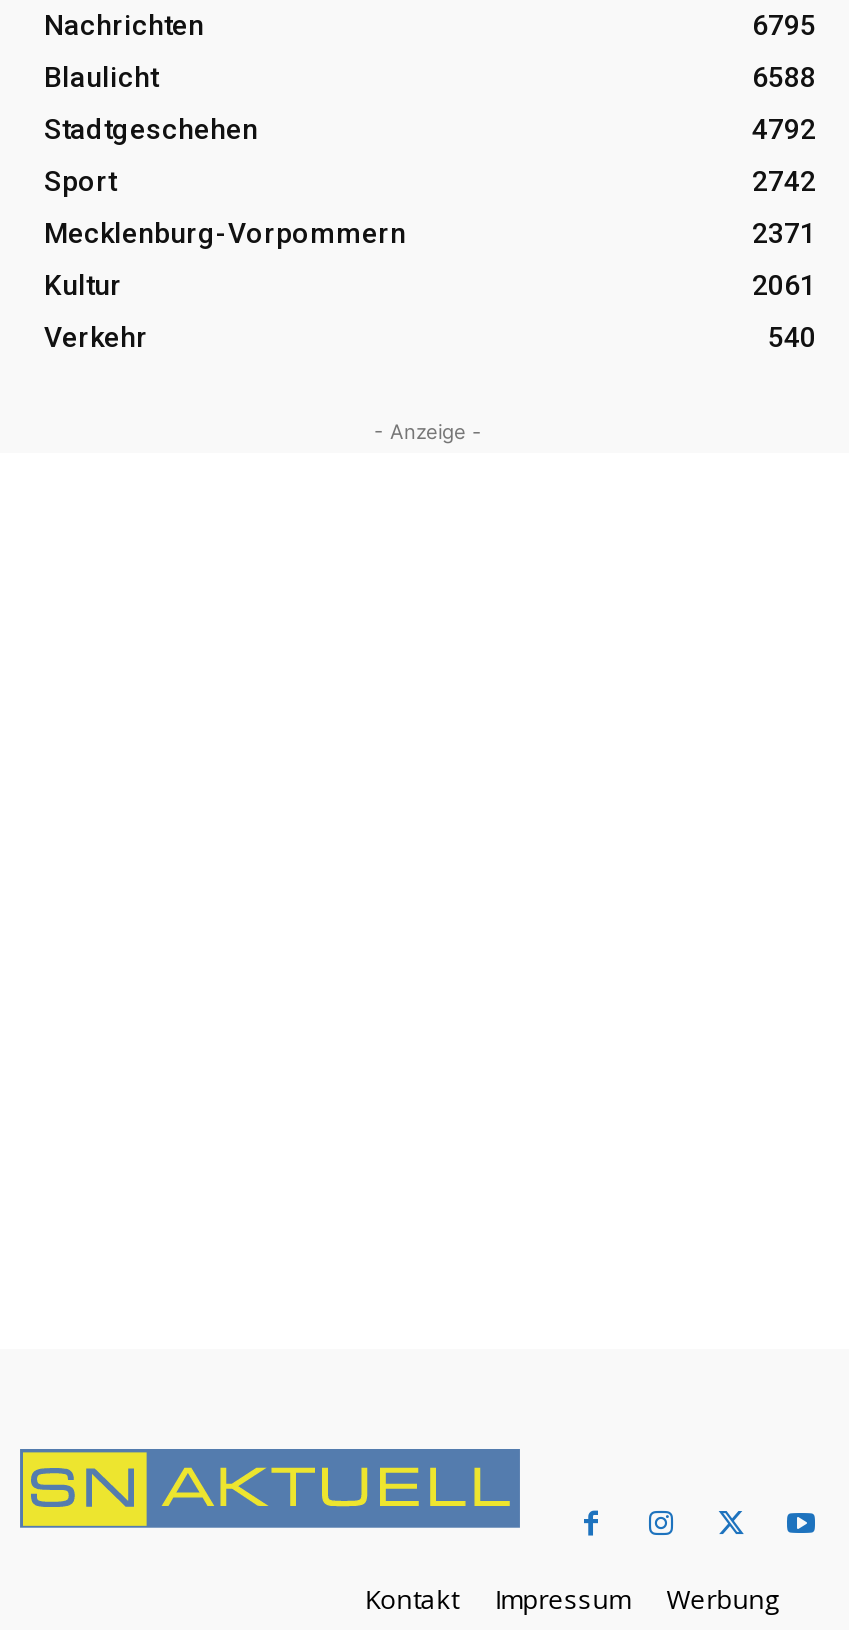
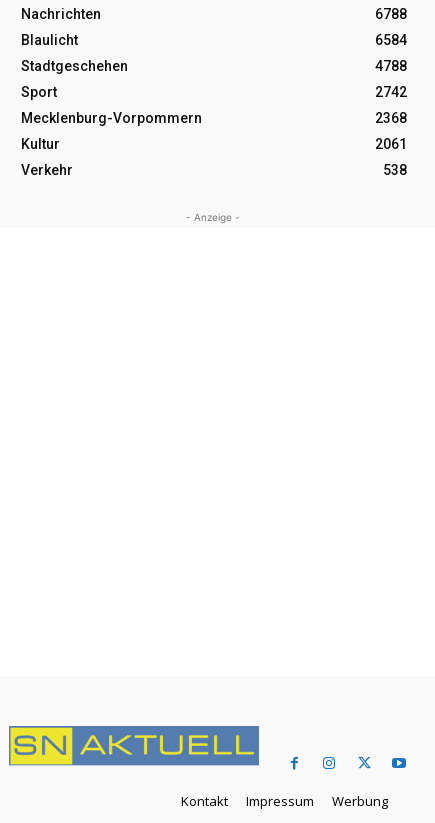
- 6795
+ 6788

- 6588
+ 6584

- 4792
+ 4788

- 2371
+ 2368

- 540
+ 538
